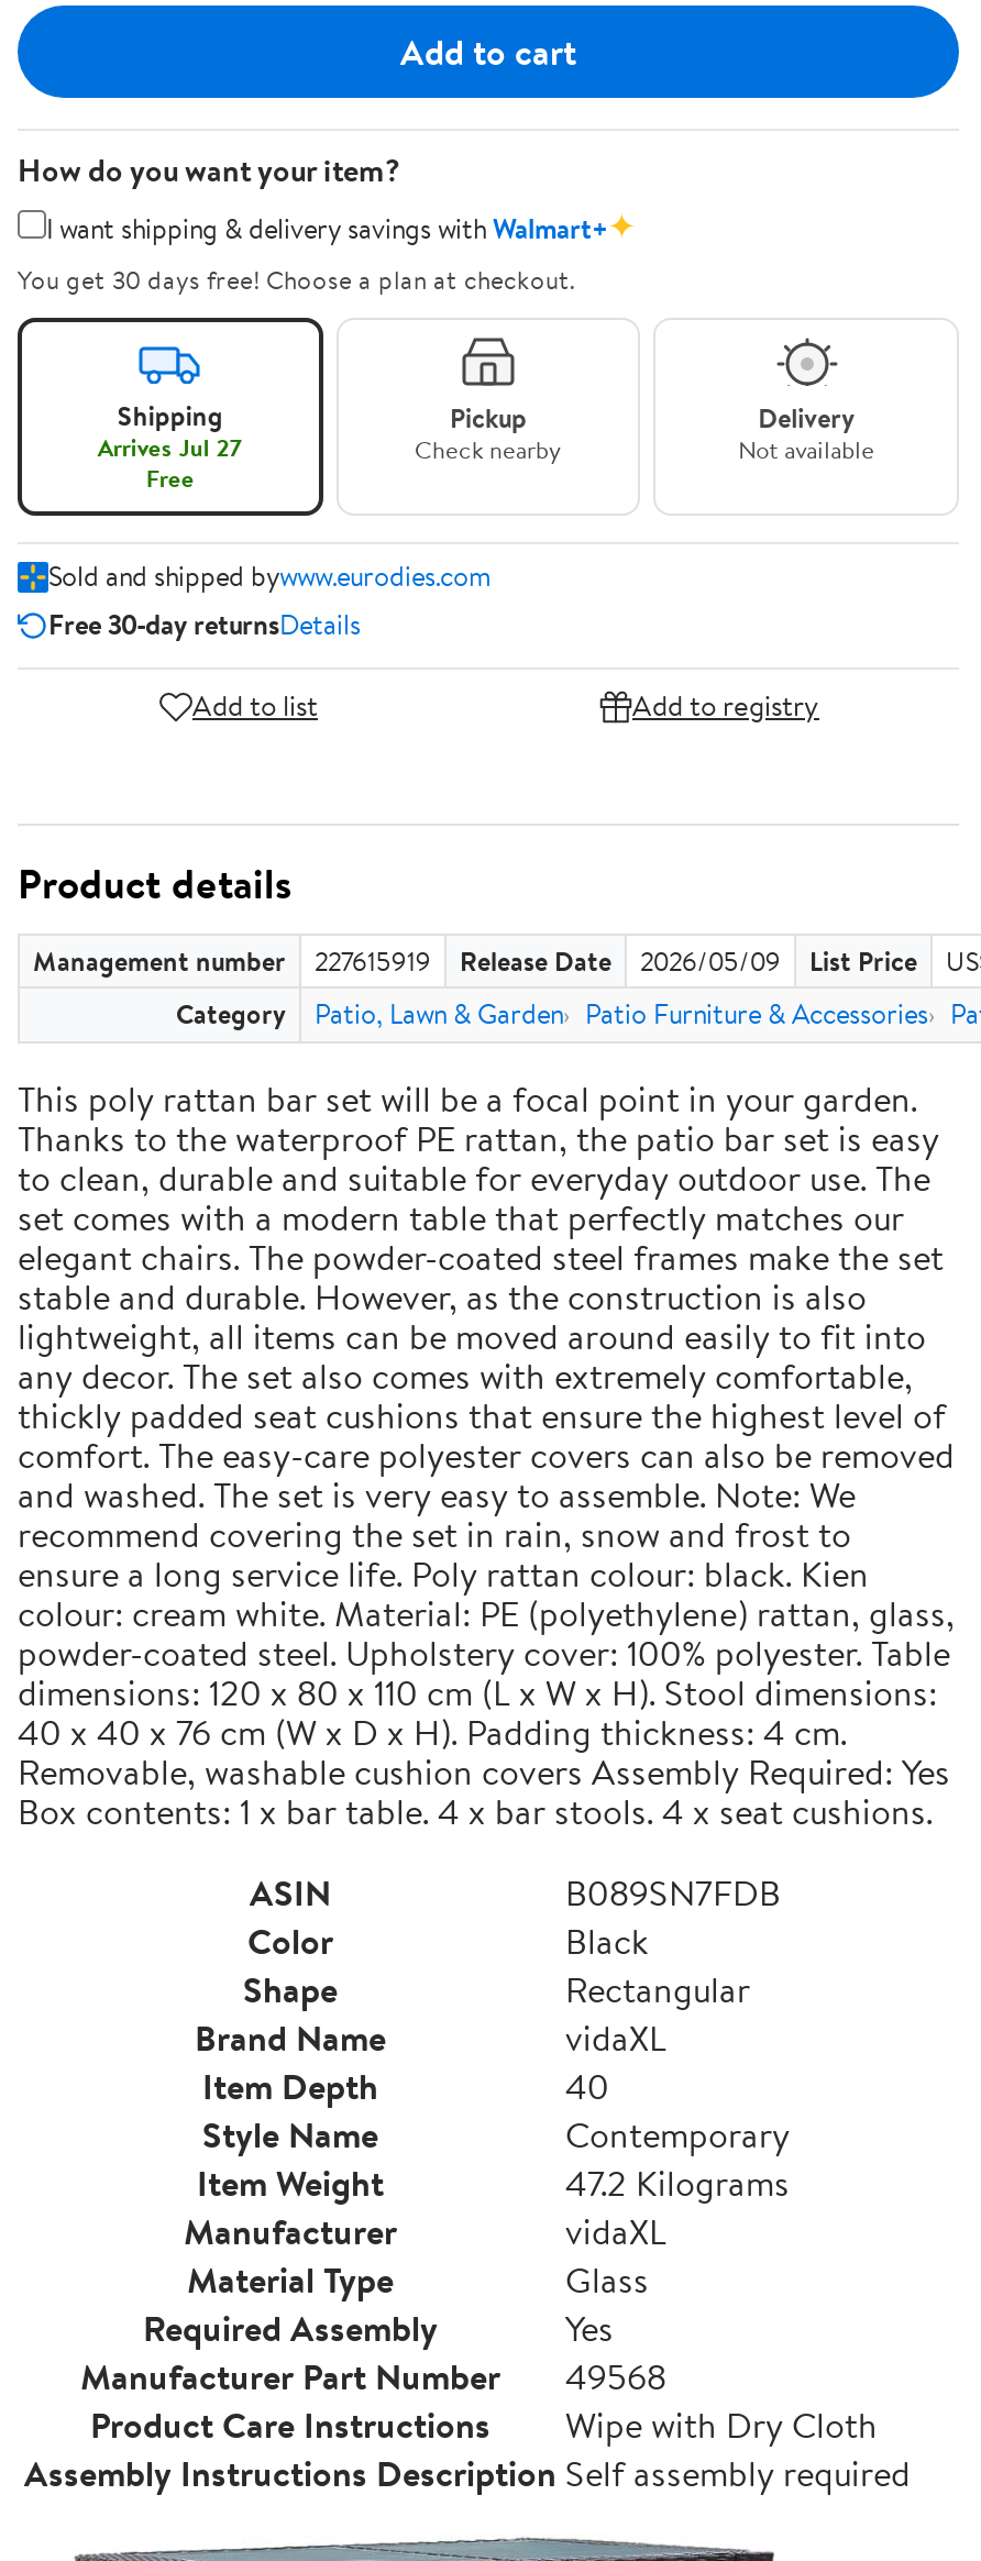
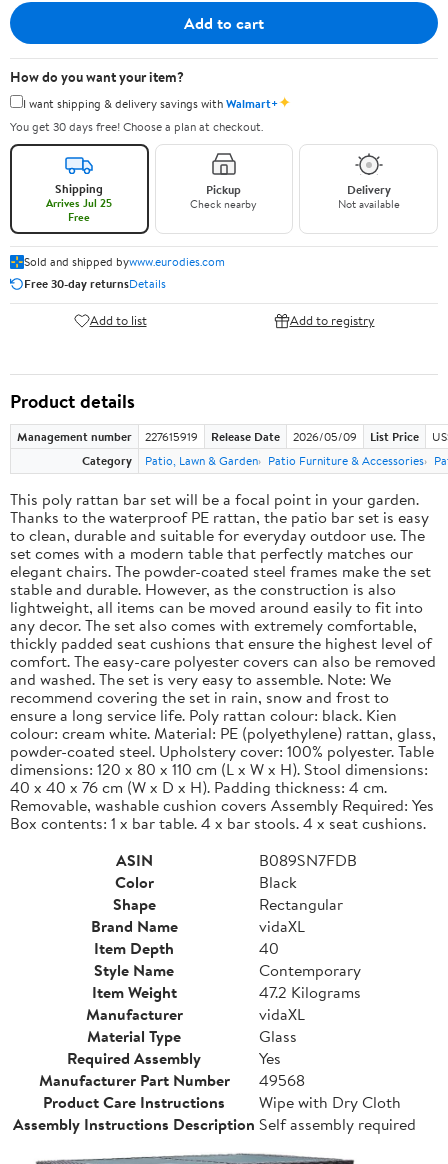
- Arrives Jul 27
+ Arrives Jul 25
